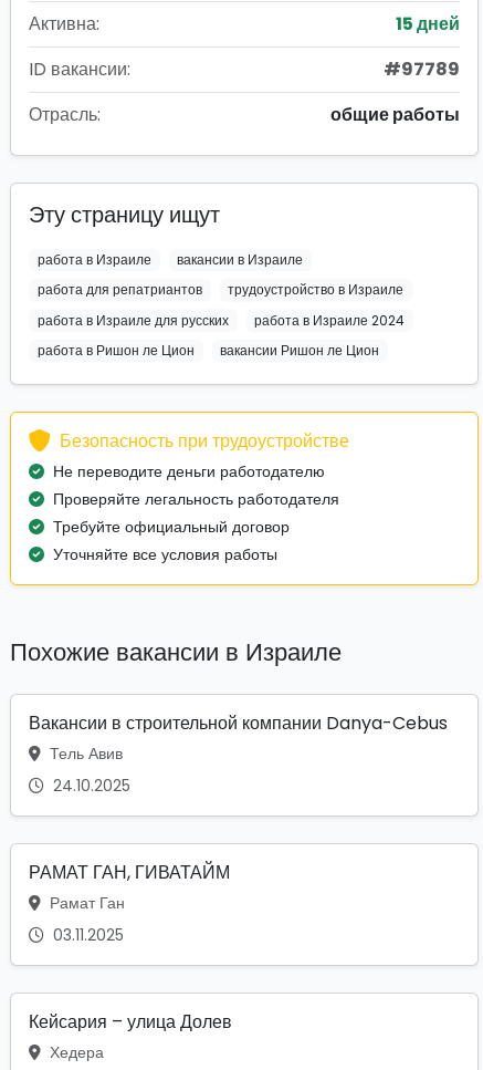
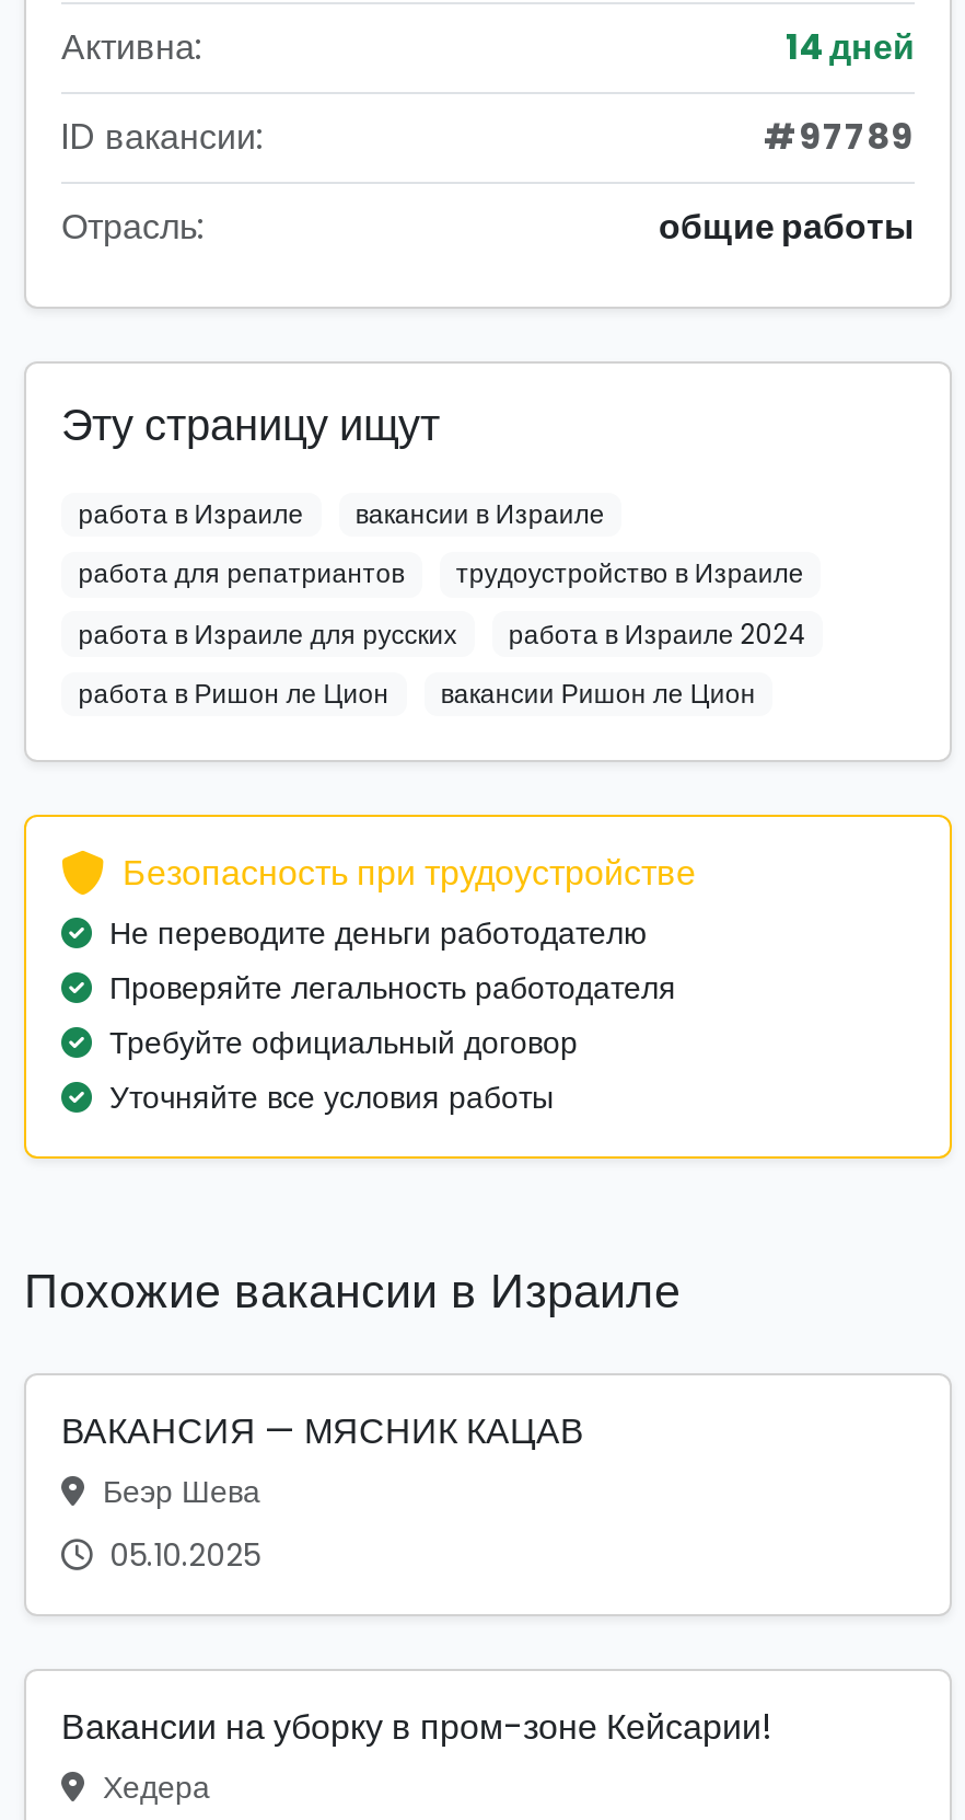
- 15 дней
+ 14 дней

- Вакансии в строительной компании Danya-Cebus
- Тель Авив
- 24.10.2025
- РАМАТ ГАН, ГИВАТАЙМ
- Рамат Ган
- 03.11.2025
- Кейсария – улица Долев
+ ВАКАНСИЯ — МЯСНИК КАЦАВ
+ Беэр Шева
+ 05.10.2025
+ Вакансии на уборку в пром-зоне Кейсарии!
